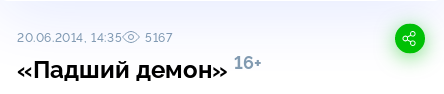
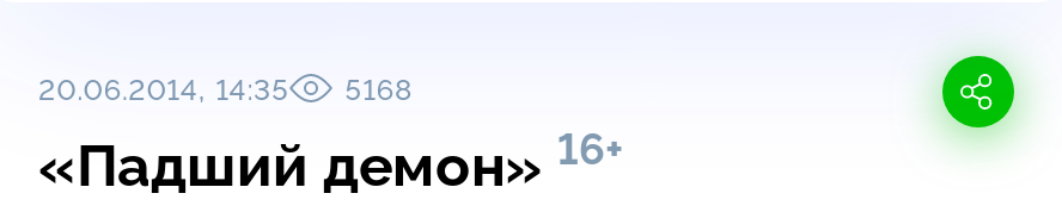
- 20.06.2014, 14:35 5167
+ 20.06.2014, 14:35 5168
